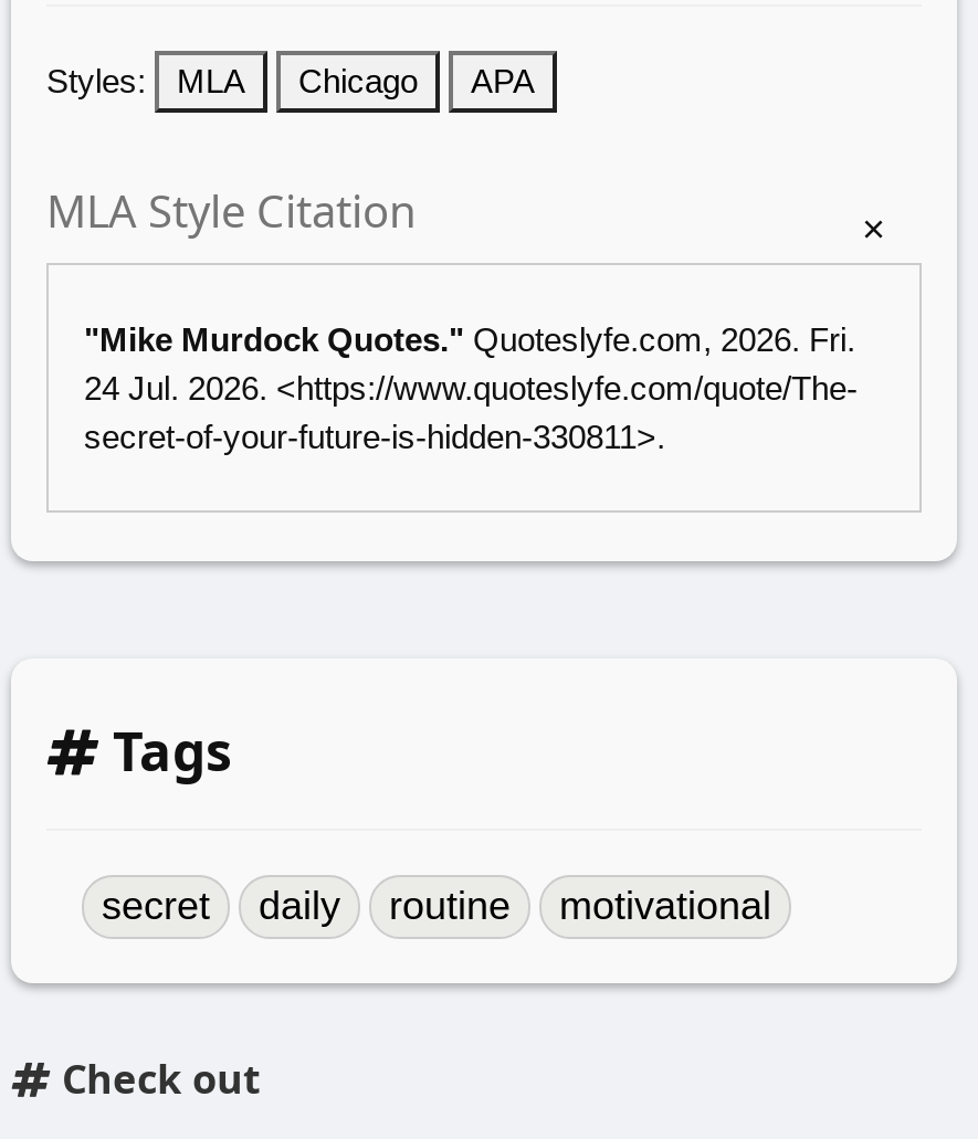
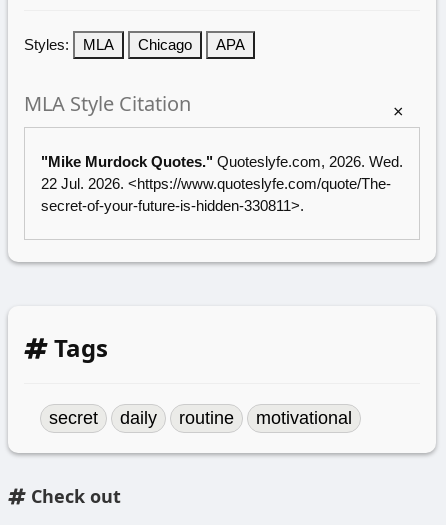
- "Mike Murdock Quotes." Quoteslyfe.com, 2026. Fri.
+ "Mike Murdock Quotes." Quoteslyfe.com, 2026. Wed.

- 24 Jul. 2026. <https://www.quoteslyfe.com/quote/The-
+ 22 Jul. 2026. <https://www.quoteslyfe.com/quote/The-
